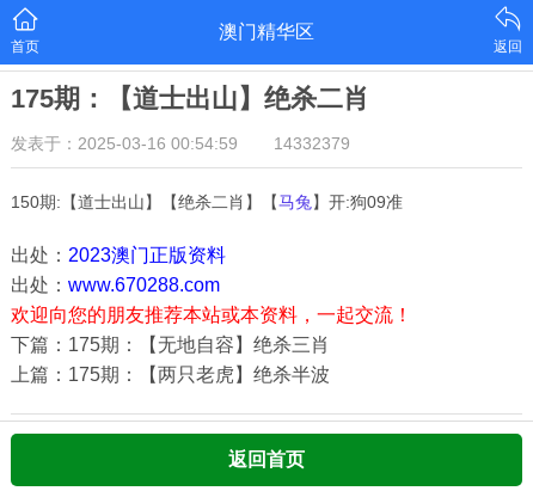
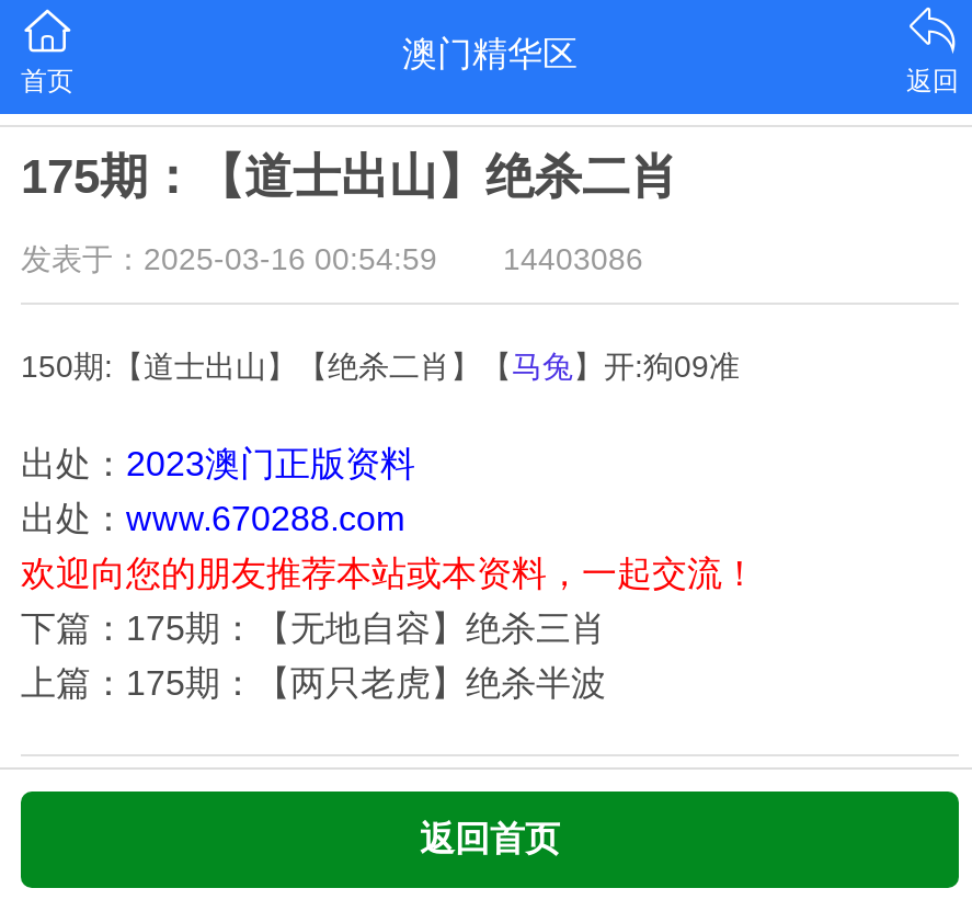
- 发表于：2025-03-16 00:54:59 14332379
+ 发表于：2025-03-16 00:54:59 14403086
